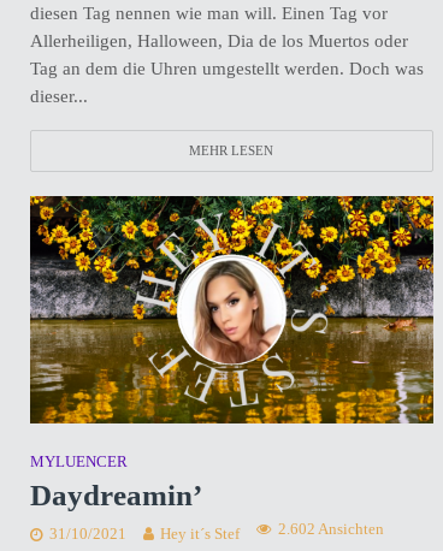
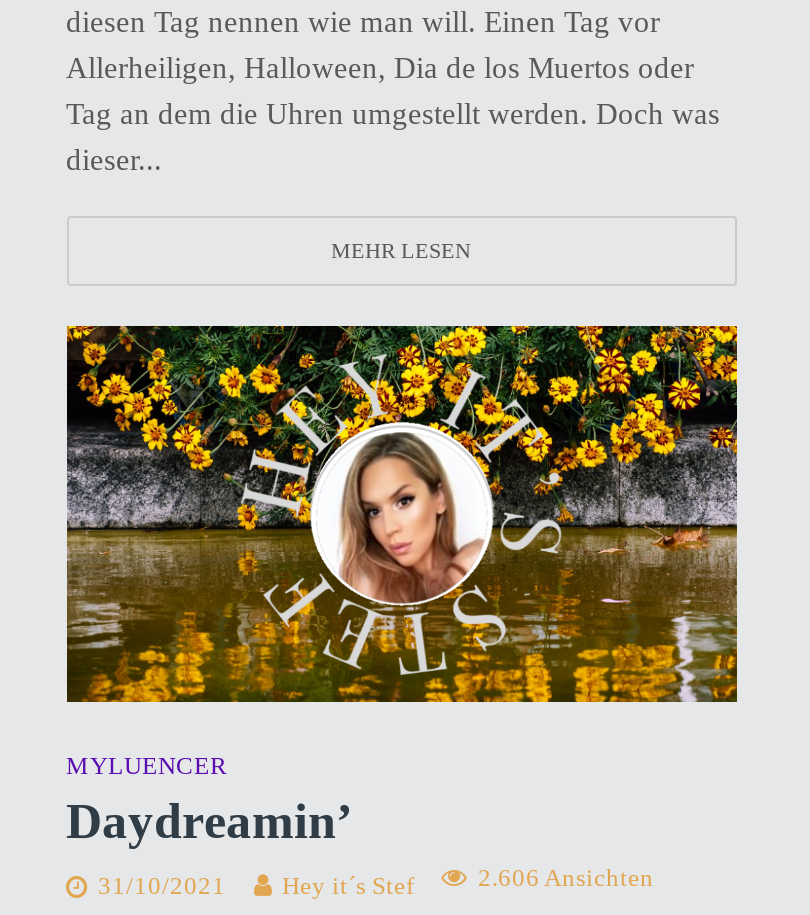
- 2.602 Ansichten
+ 2.606 Ansichten
